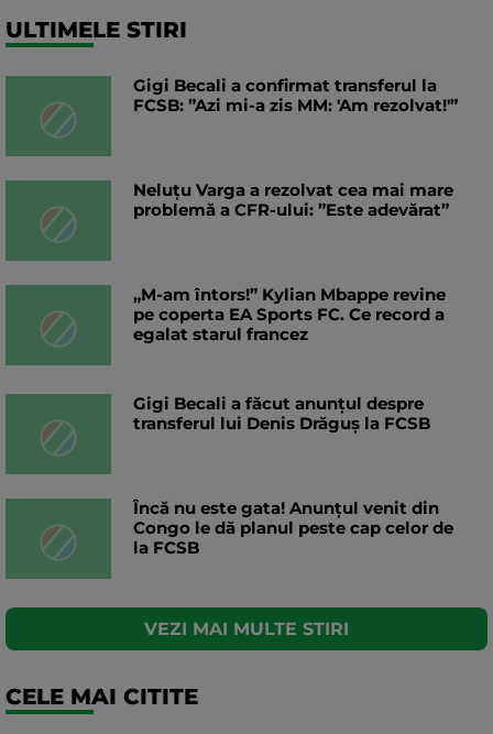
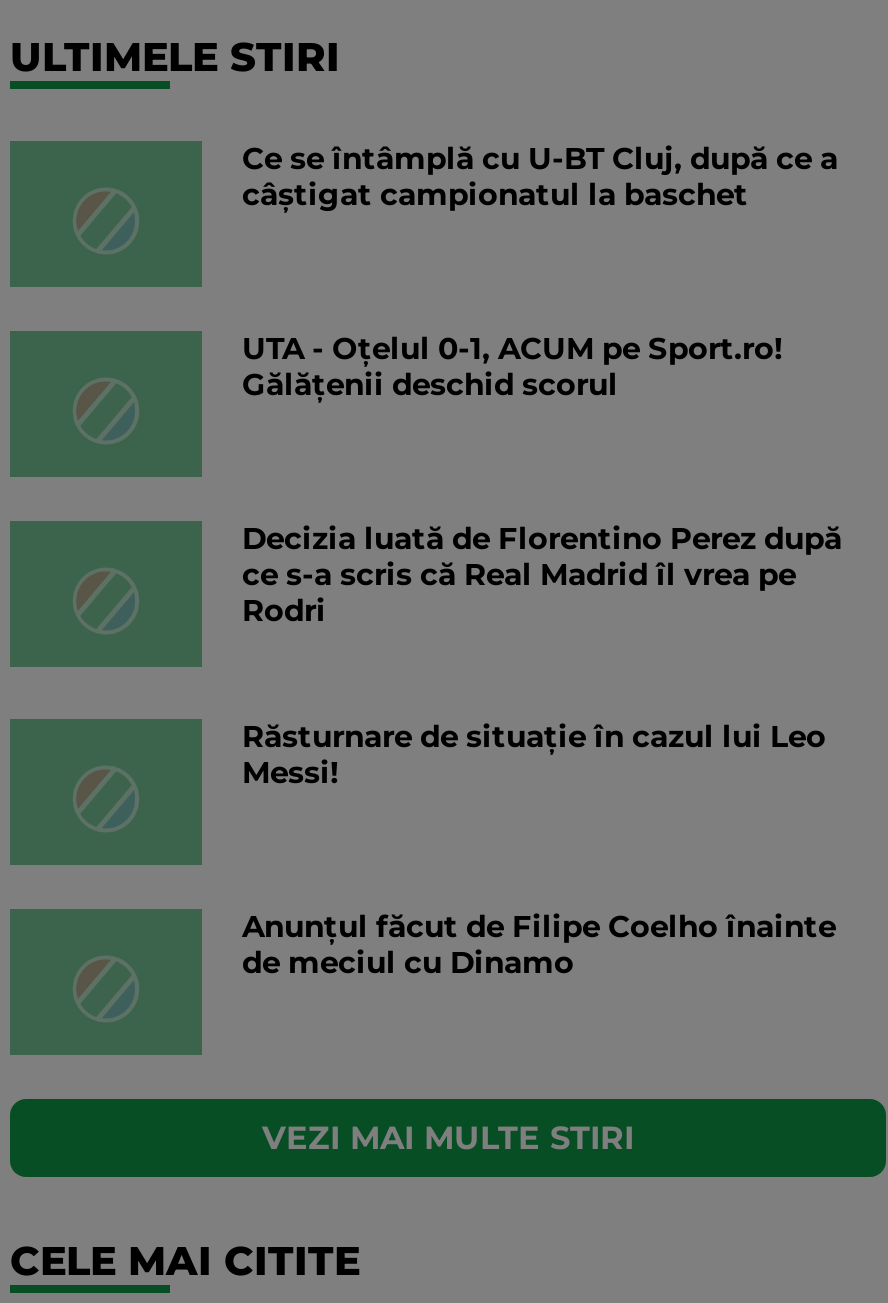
- Gigi Becali a confirmat transferul la
- FCSB: ”Azi mi-a zis MM: 'Am rezolvat!'”
+ Ce se întâmplă cu U-BT Cluj, după ce a
+ câștigat campionatul la baschet

- Neluțu Varga a rezolvat cea mai mare
- problemă a CFR-ului: ”Este adevărat”
+ UTA - Oțelul 0-1, ACUM pe Sport.ro!
+ Gălățenii deschid scorul

- „M-am întors!” Kylian Mbappe revine
- pe coperta EA Sports FC. Ce record a
- egalat starul francez
+ Decizia luată de Florentino Perez după
+ ce s-a scris că Real Madrid îl vrea pe
+ Rodri

- Gigi Becali a făcut anunțul despre
- transferul lui Denis Drăguș la FCSB
+ Răsturnare de situație în cazul lui Leo
+ Messi!

- Încă nu este gata! Anunțul venit din
- Congo le dă planul peste cap celor de
- la FCSB
+ Anunțul făcut de Filipe Coelho înainte
+ de meciul cu Dinamo
